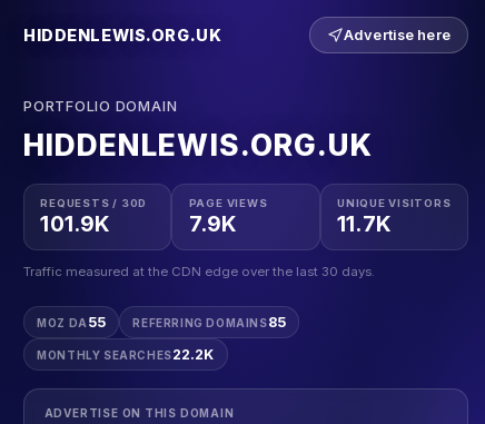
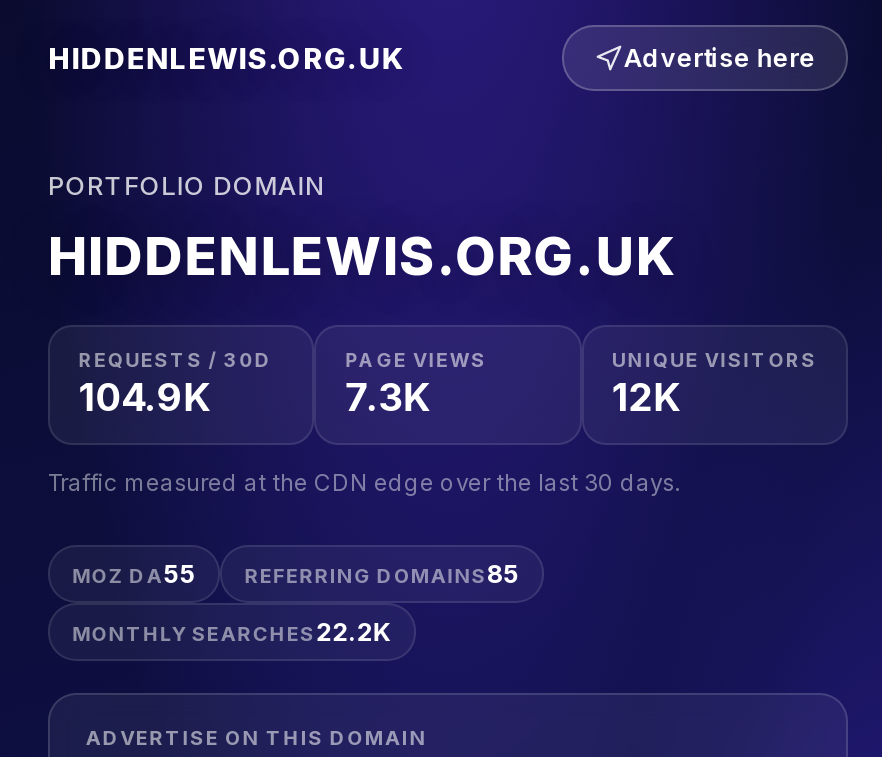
- 101.9K
+ 104.9K

- 7.9K
+ 7.3K

- 11.7K
+ 12K
